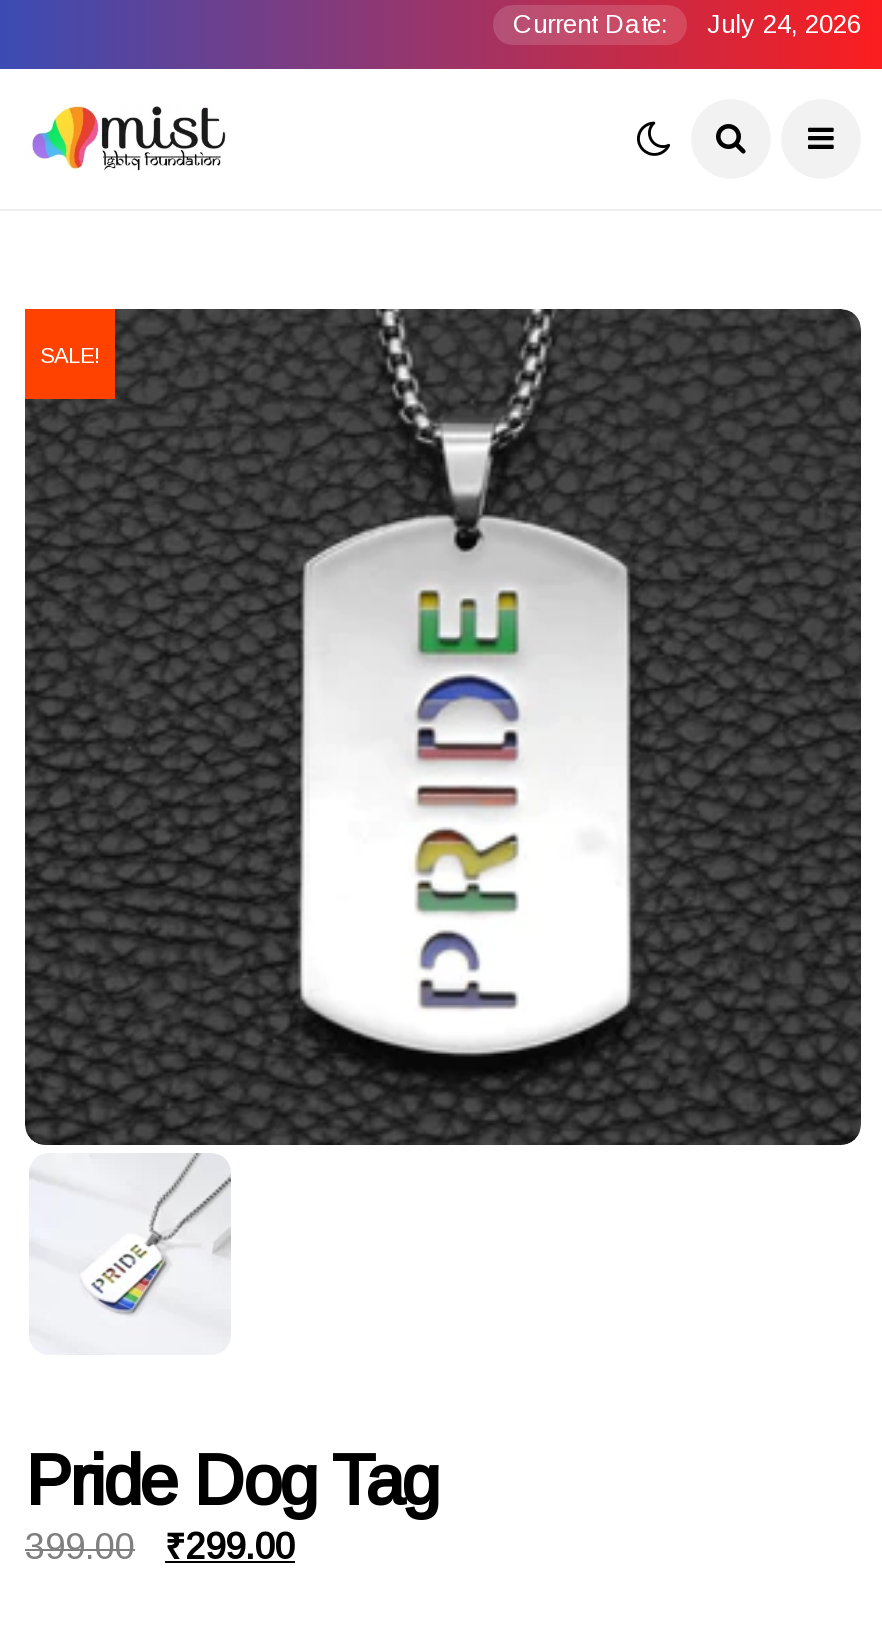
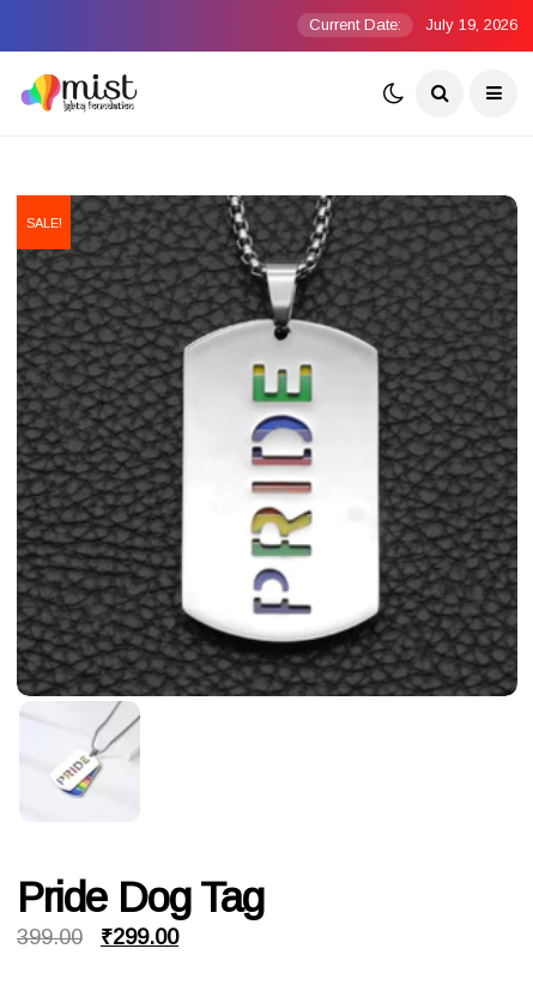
- Current Date: July 24, 2026
+ Current Date: July 19, 2026
